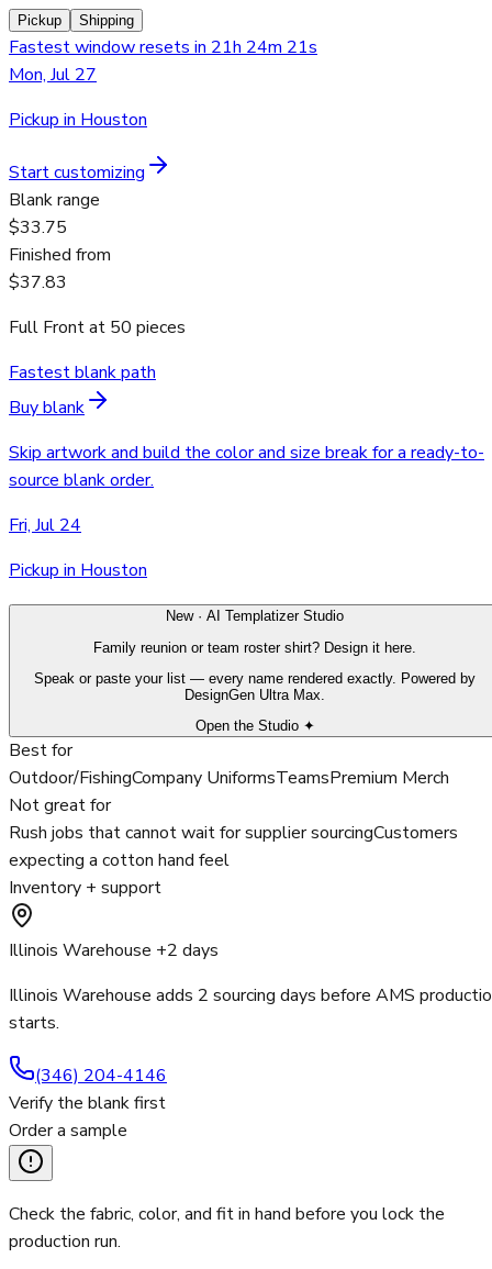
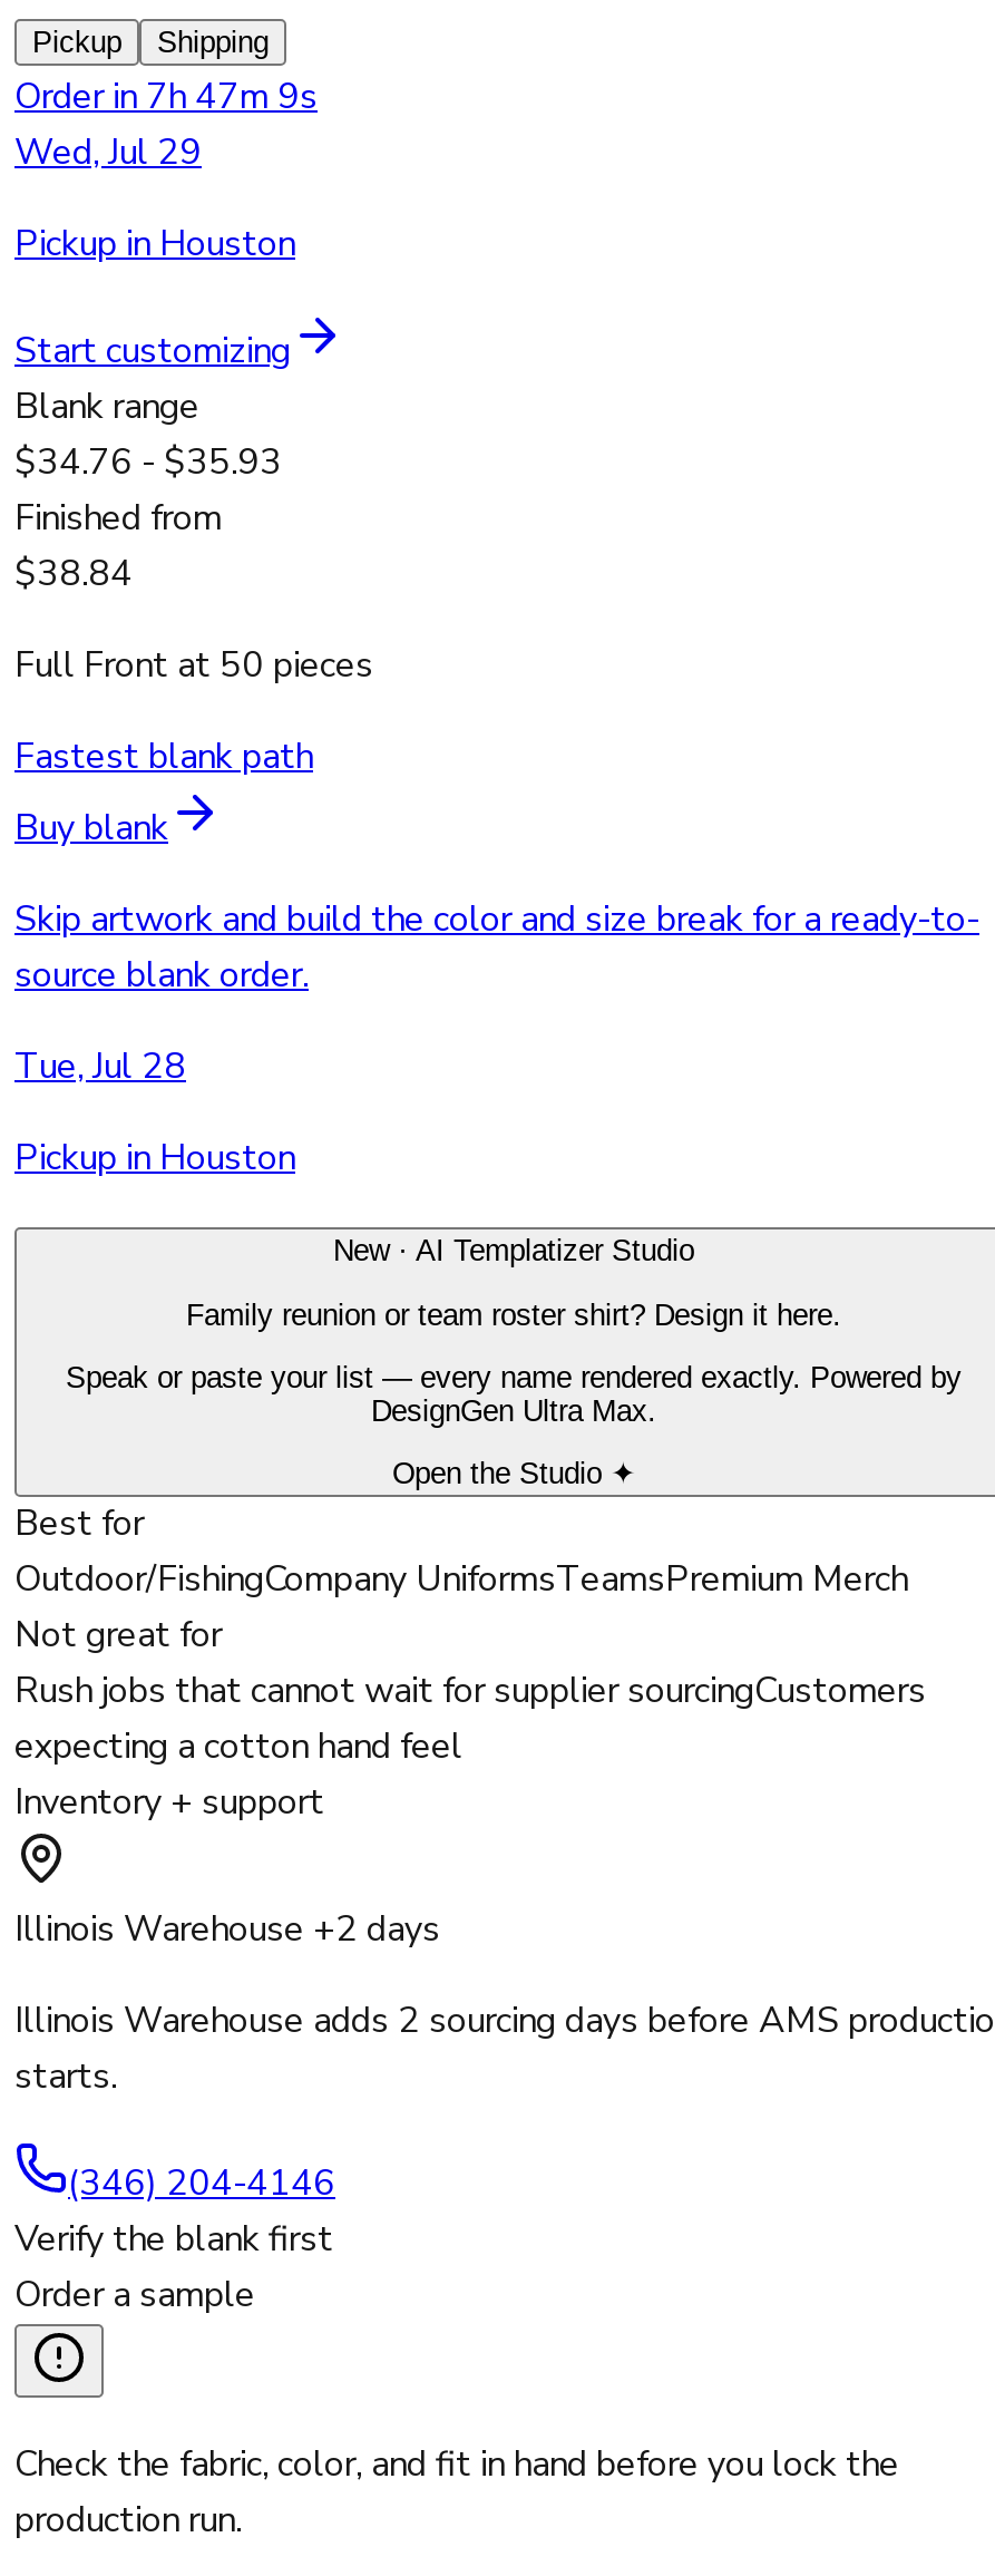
- Fastest window resets in 21h 24m 21s
- Mon, Jul 27
+ Order in 7h 47m 9s
+ Wed, Jul 29

- $33.75
+ $34.76 - $35.93

- $37.83
+ $38.84

- Fri, Jul 24
+ Tue, Jul 28
